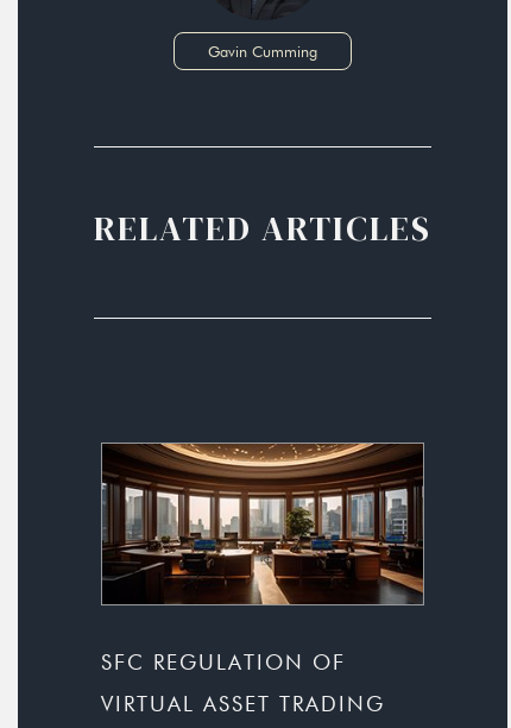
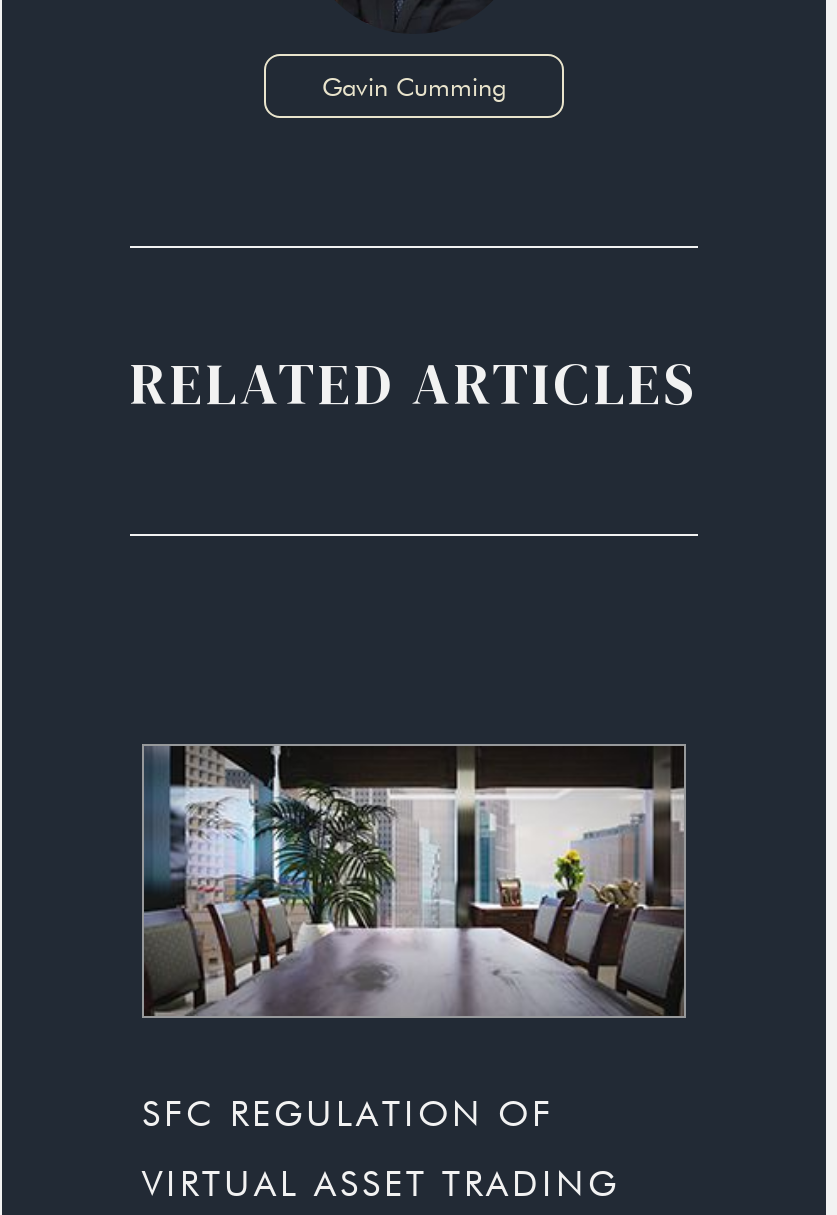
- [image]
+ [image]
